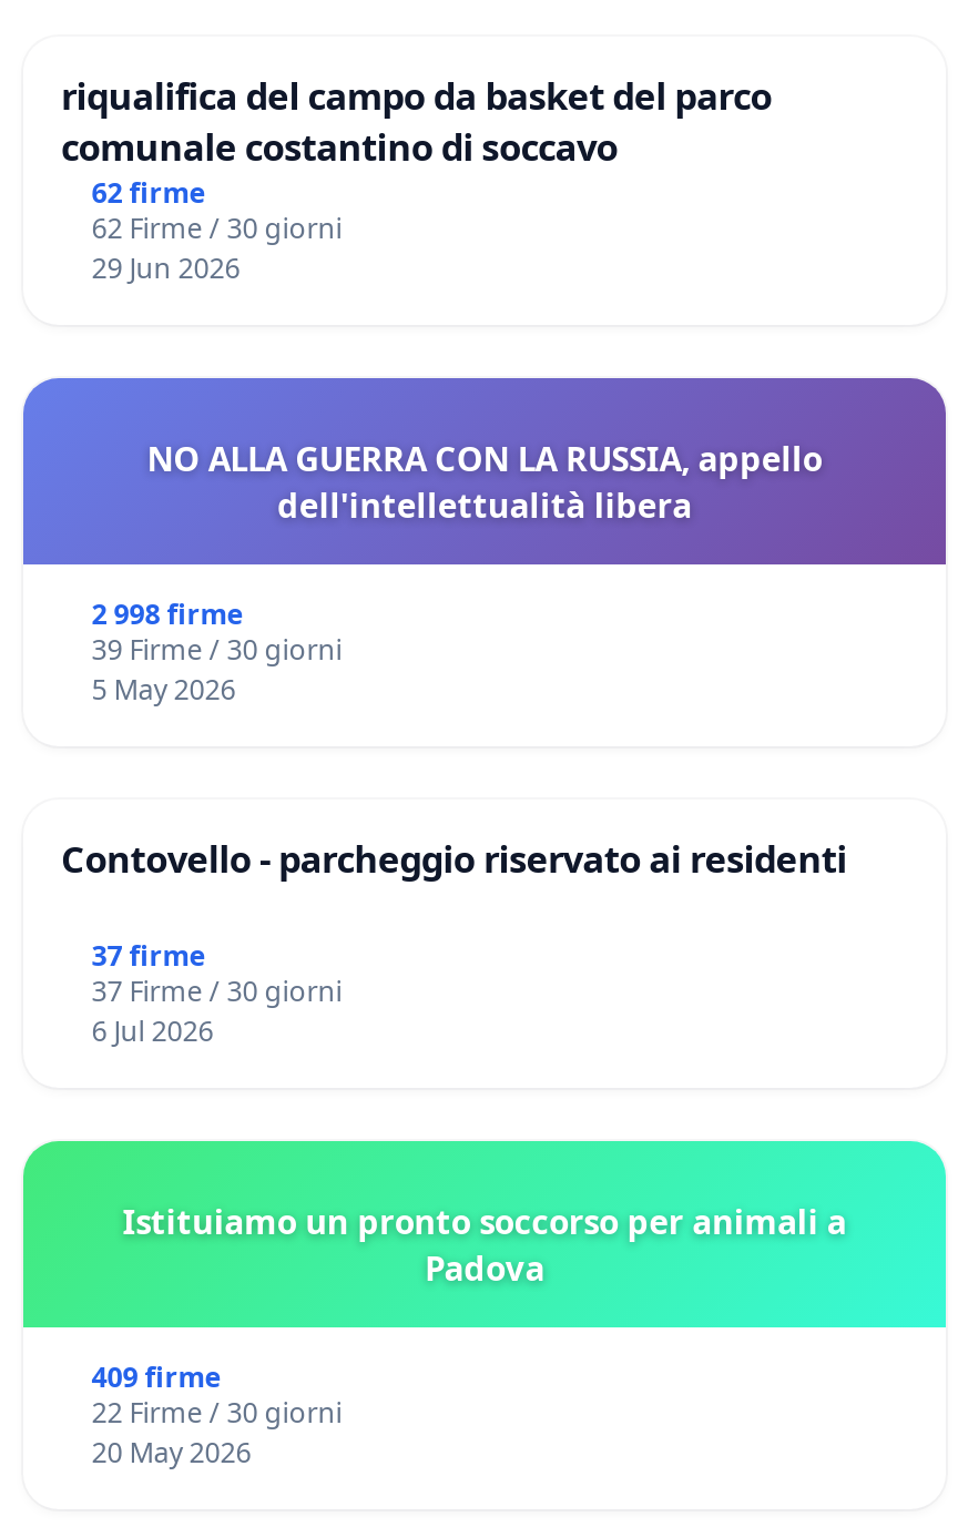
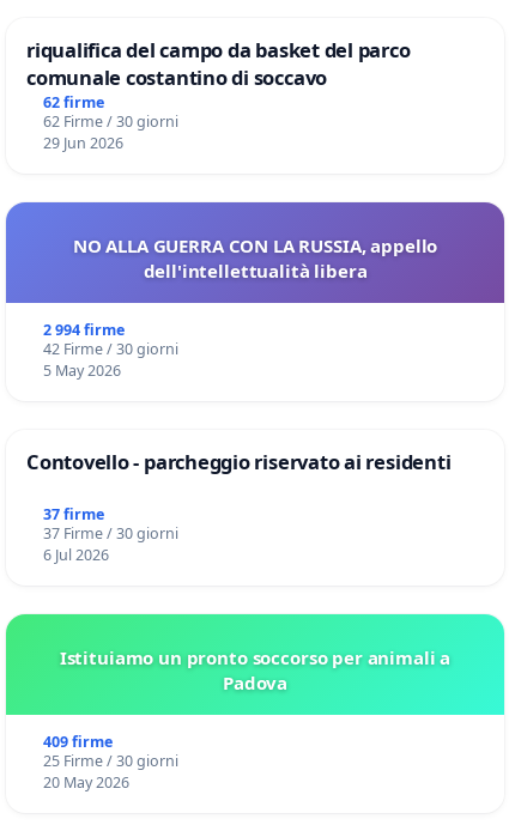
- 2 998 firme
+ 2 994 firme

- 39 Firme / 30 giorni
+ 42 Firme / 30 giorni

- 22 Firme / 30 giorni
+ 25 Firme / 30 giorni
